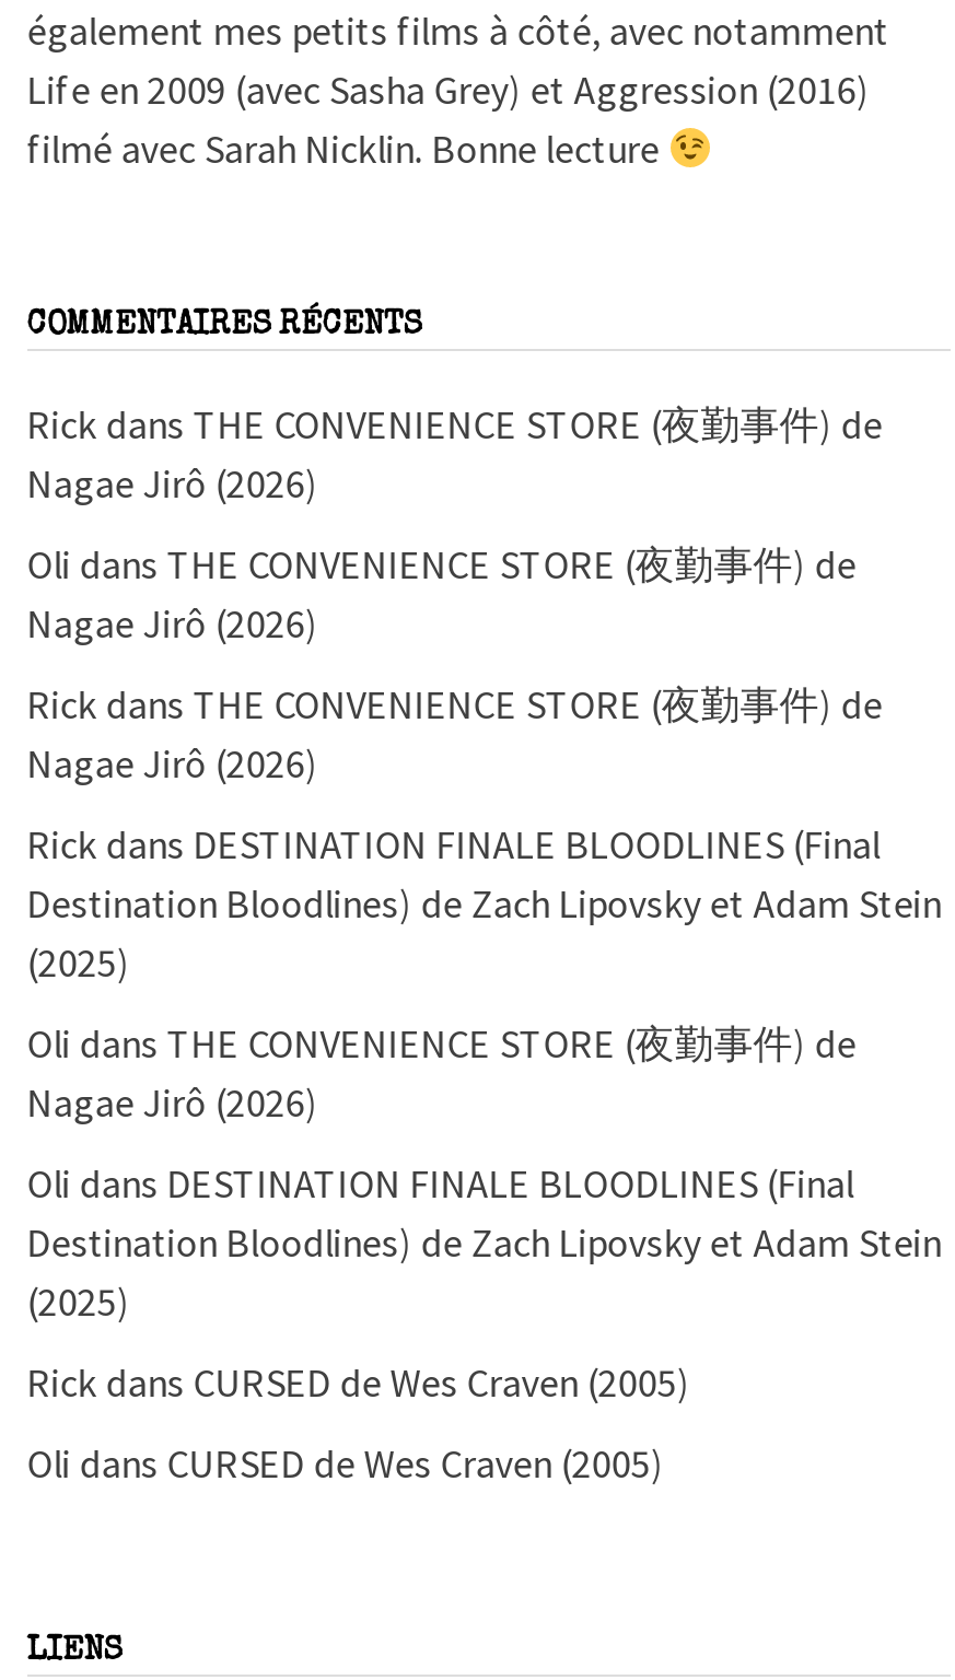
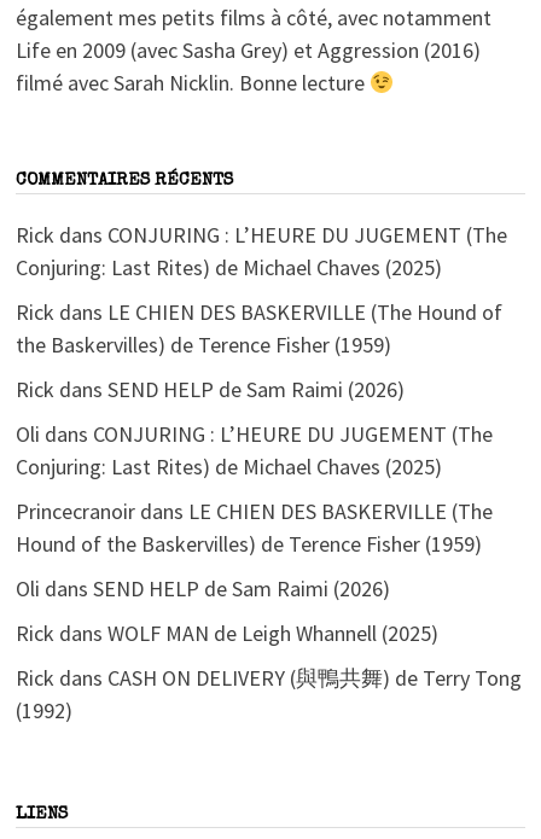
- Rick dans THE CONVENIENCE STORE (夜勤事件) de
- Nagae Jirô (2026)
+ Rick dans CONJURING : L’HEURE DU JUGEMENT (The
+ Conjuring: Last Rites) de Michael Chaves (2025)

- Oli dans THE CONVENIENCE STORE (夜勤事件) de
- Nagae Jirô (2026)
+ Rick dans LE CHIEN DES BASKERVILLE (The Hound of
+ the Baskervilles) de Terence Fisher (1959)

- Rick dans THE CONVENIENCE STORE (夜勤事件) de
- Nagae Jirô (2026)
+ Rick dans SEND HELP de Sam Raimi (2026)

- Rick dans DESTINATION FINALE BLOODLINES (Final
- Destination Bloodlines) de Zach Lipovsky et Adam Stein
- (2025)
+ Oli dans CONJURING : L’HEURE DU JUGEMENT (The
+ Conjuring: Last Rites) de Michael Chaves (2025)

- Oli dans THE CONVENIENCE STORE (夜勤事件) de
- Nagae Jirô (2026)
+ Princecranoir dans LE CHIEN DES BASKERVILLE (The
+ Hound of the Baskervilles) de Terence Fisher (1959)

- Oli dans DESTINATION FINALE BLOODLINES (Final
- Destination Bloodlines) de Zach Lipovsky et Adam Stein
- (2025)
+ Oli dans SEND HELP de Sam Raimi (2026)

- Rick dans CURSED de Wes Craven (2005)
+ Rick dans WOLF MAN de Leigh Whannell (2025)

- Oli dans CURSED de Wes Craven (2005)
+ Rick dans CASH ON DELIVERY (與鴨共舞) de Terry Tong
+ (1992)
